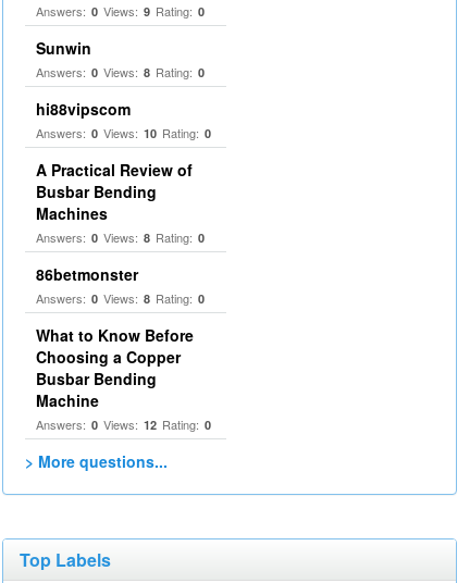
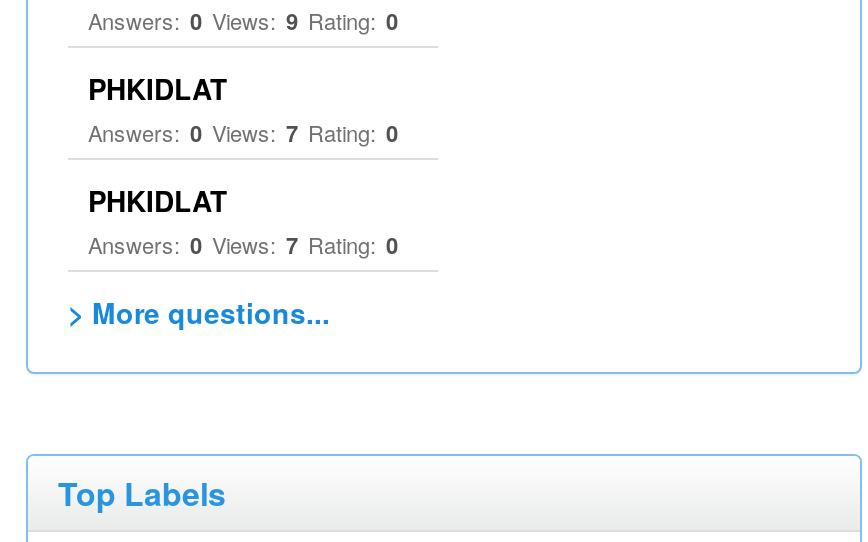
- Sunwin
- Answers: 0 Views: 8 Rating: 0
- hi88vipscom
- Answers: 0 Views: 10 Rating: 0
- A Practical Review of
- Busbar Bending
- Machines
- Answers: 0 Views: 8 Rating: 0
- 86betmonster
- Answers: 0 Views: 8 Rating: 0
- What to Know Before
- Choosing a Copper
- Busbar Bending
- Machine
- Answers: 0 Views: 12 Rating: 0
+ PHKIDLAT
+ Answers: 0 Views: 7 Rating: 0
+ PHKIDLAT
+ Answers: 0 Views: 7 Rating: 0
